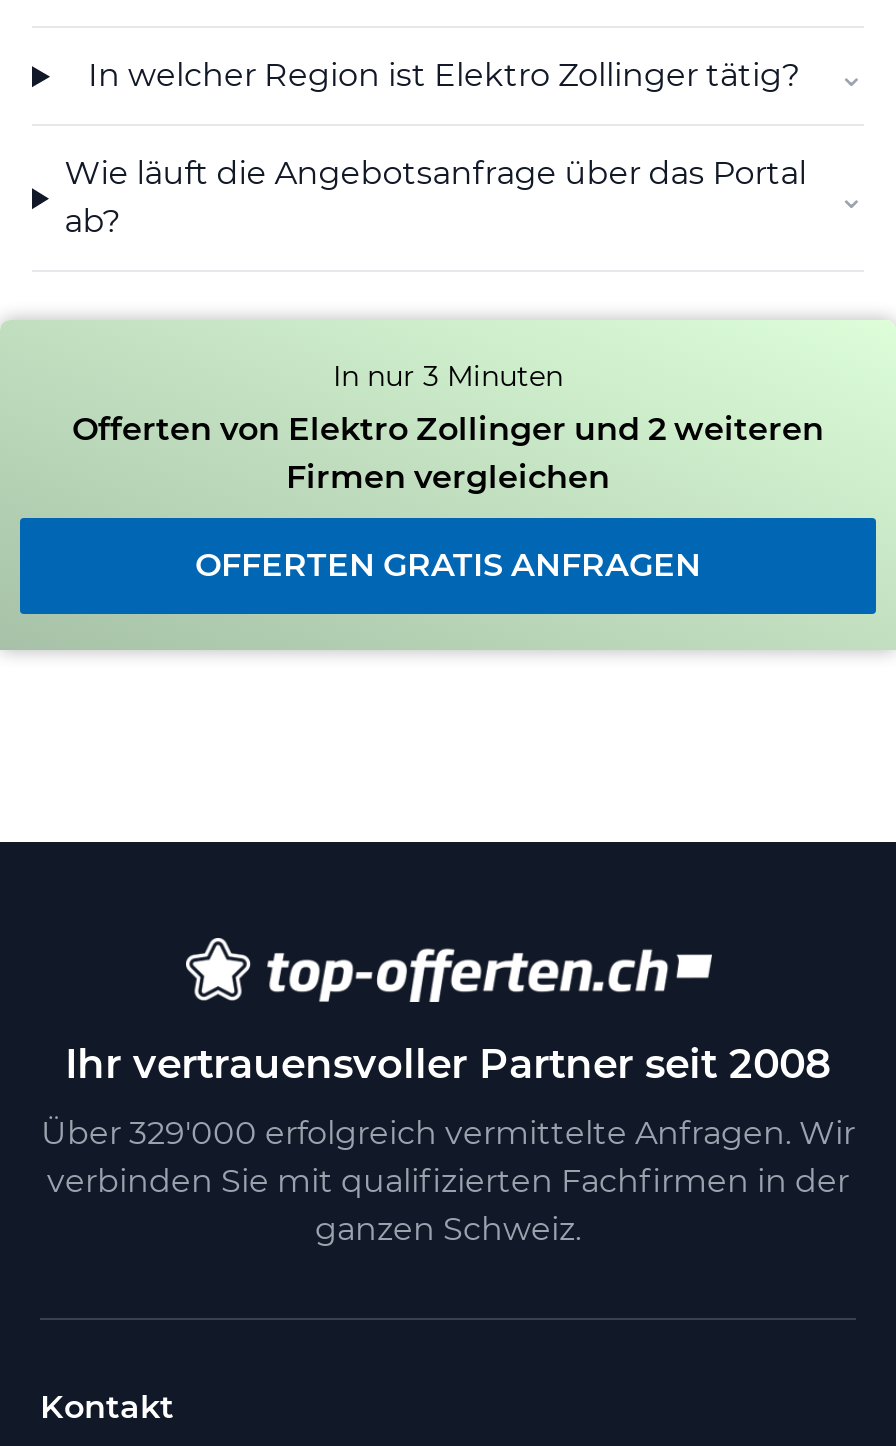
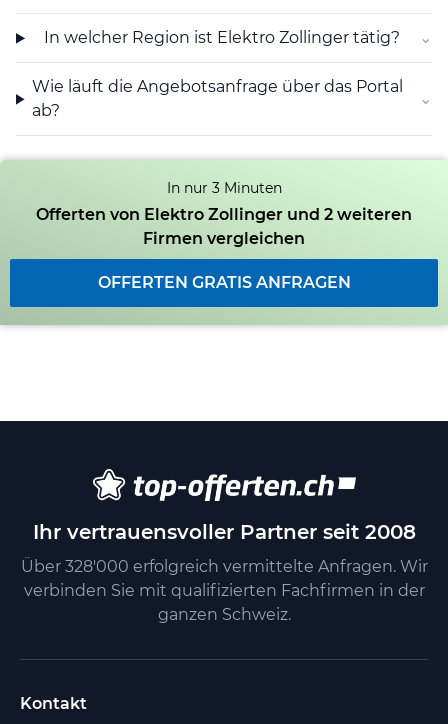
- Über 329'000 erfolgreich vermittelte Anfragen. Wir
+ Über 328'000 erfolgreich vermittelte Anfragen. Wir
